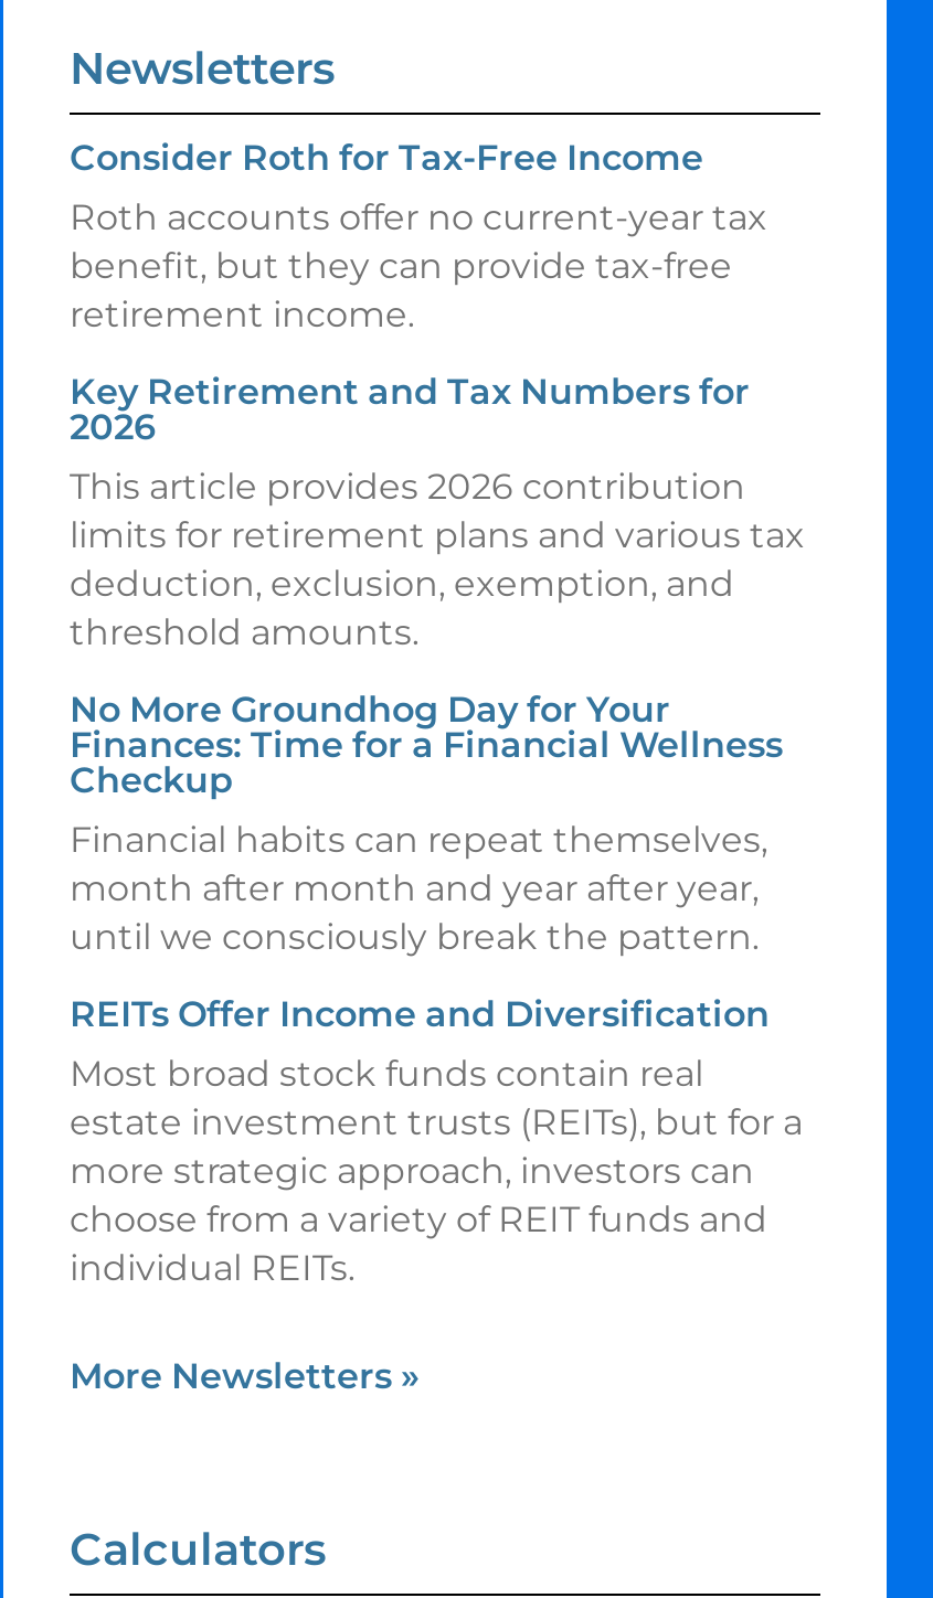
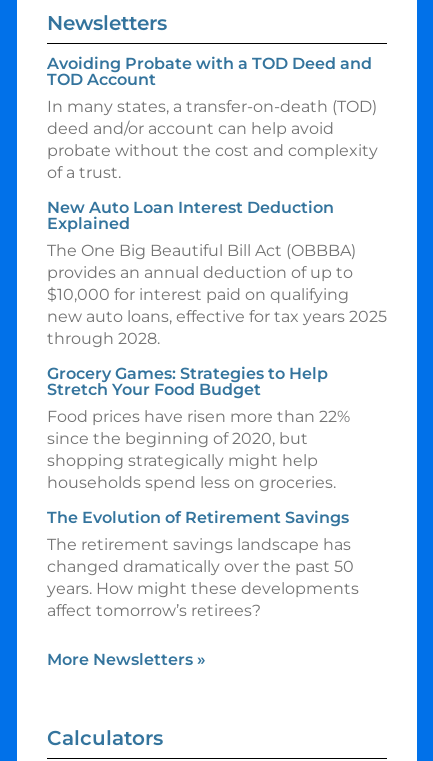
- Consider Roth for Tax-Free Income
- Roth accounts offer no current-year tax
- benefit, but they can provide tax-free
- retirement income.
+ Avoiding Probate with a TOD Deed and
+ TOD Account
+ In many states, a transfer-on-death (TOD)
+ deed and/or account can help avoid
+ probate without the cost and complexity
+ of a trust.

- Key Retirement and Tax Numbers for
- 2026
- This article provides 2026 contribution
- limits for retirement plans and various tax
- deduction, exclusion, exemption, and
- threshold amounts.
+ New Auto Loan Interest Deduction
+ Explained
+ The One Big Beautiful Bill Act (OBBBA)
+ provides an annual deduction of up to
+ $10,000 for interest paid on qualifying
+ new auto loans, effective for tax years 2025
+ through 2028.

- No More Groundhog Day for Your
- Finances: Time for a Financial Wellness
- Checkup
- Financial habits can repeat themselves,
- month after month and year after year,
- until we consciously break the pattern.
+ Grocery Games: Strategies to Help
+ Stretch Your Food Budget
+ Food prices have risen more than 22%
+ since the beginning of 2020, but
+ shopping strategically might help
+ households spend less on groceries.

- REITs Offer Income and Diversification
- Most broad stock funds contain real
- estate investment trusts (REITs), but for a
- more strategic approach, investors can
- choose from a variety of REIT funds and
- individual REITs.
+ The Evolution of Retirement Savings
+ The retirement savings landscape has
+ changed dramatically over the past 50
+ years. How might these developments
+ affect tomorrow’s retirees?
